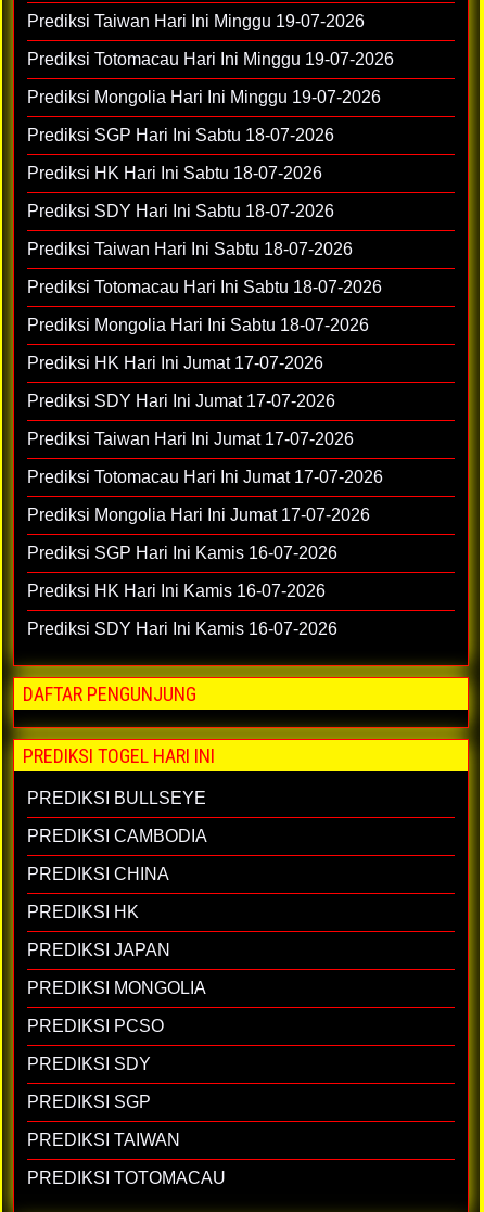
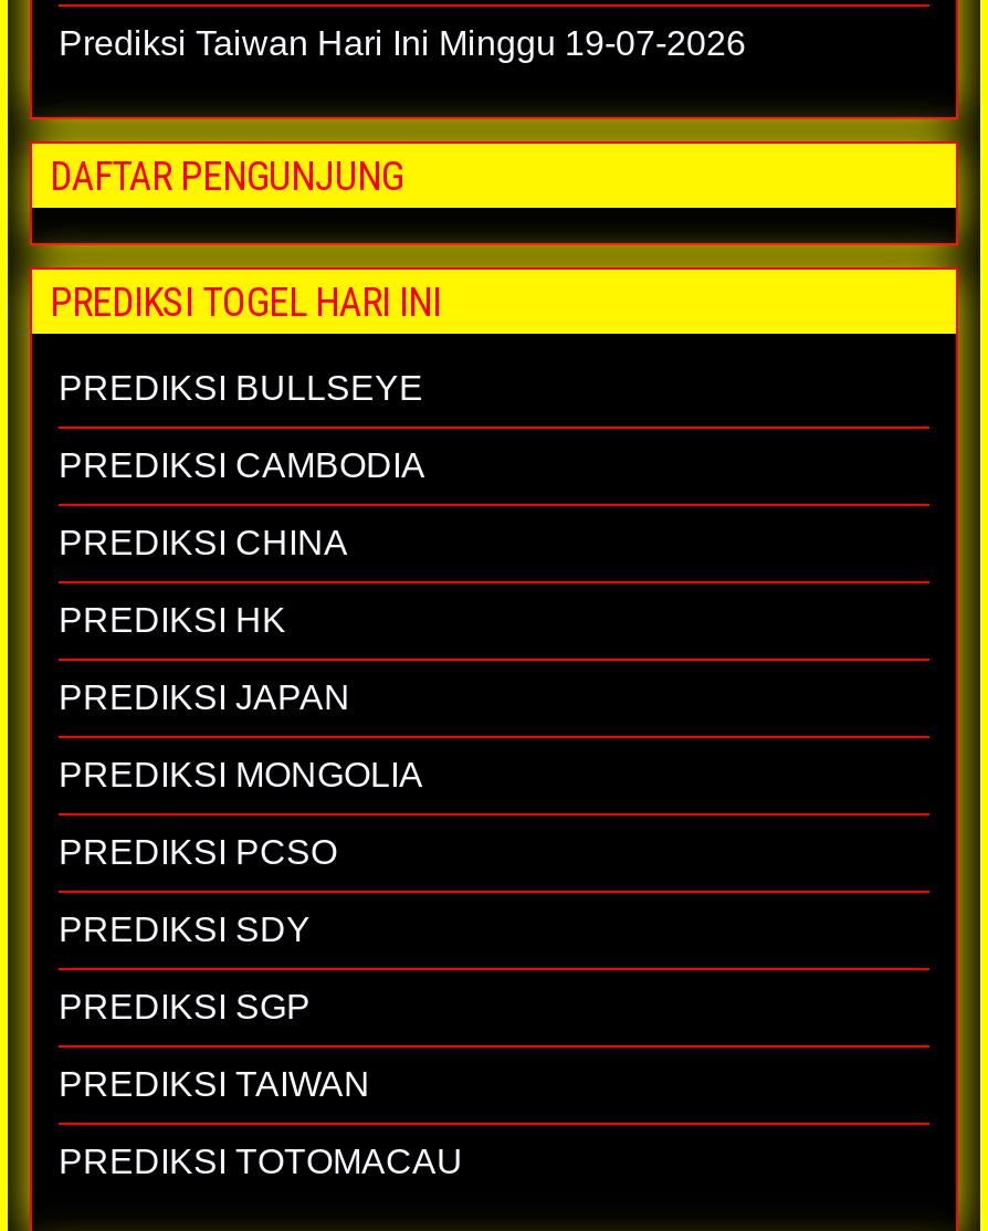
- Prediksi Totomacau Hari Ini Minggu 19-07-2026
- Prediksi Mongolia Hari Ini Minggu 19-07-2026
- Prediksi SGP Hari Ini Sabtu 18-07-2026
- Prediksi HK Hari Ini Sabtu 18-07-2026
- Prediksi SDY Hari Ini Sabtu 18-07-2026
- Prediksi Taiwan Hari Ini Sabtu 18-07-2026
- Prediksi Totomacau Hari Ini Sabtu 18-07-2026
- Prediksi Mongolia Hari Ini Sabtu 18-07-2026
- Prediksi HK Hari Ini Jumat 17-07-2026
- Prediksi SDY Hari Ini Jumat 17-07-2026
- Prediksi Taiwan Hari Ini Jumat 17-07-2026
- Prediksi Totomacau Hari Ini Jumat 17-07-2026
- Prediksi Mongolia Hari Ini Jumat 17-07-2026
- Prediksi SGP Hari Ini Kamis 16-07-2026
- Prediksi HK Hari Ini Kamis 16-07-2026
- Prediksi SDY Hari Ini Kamis 16-07-2026
